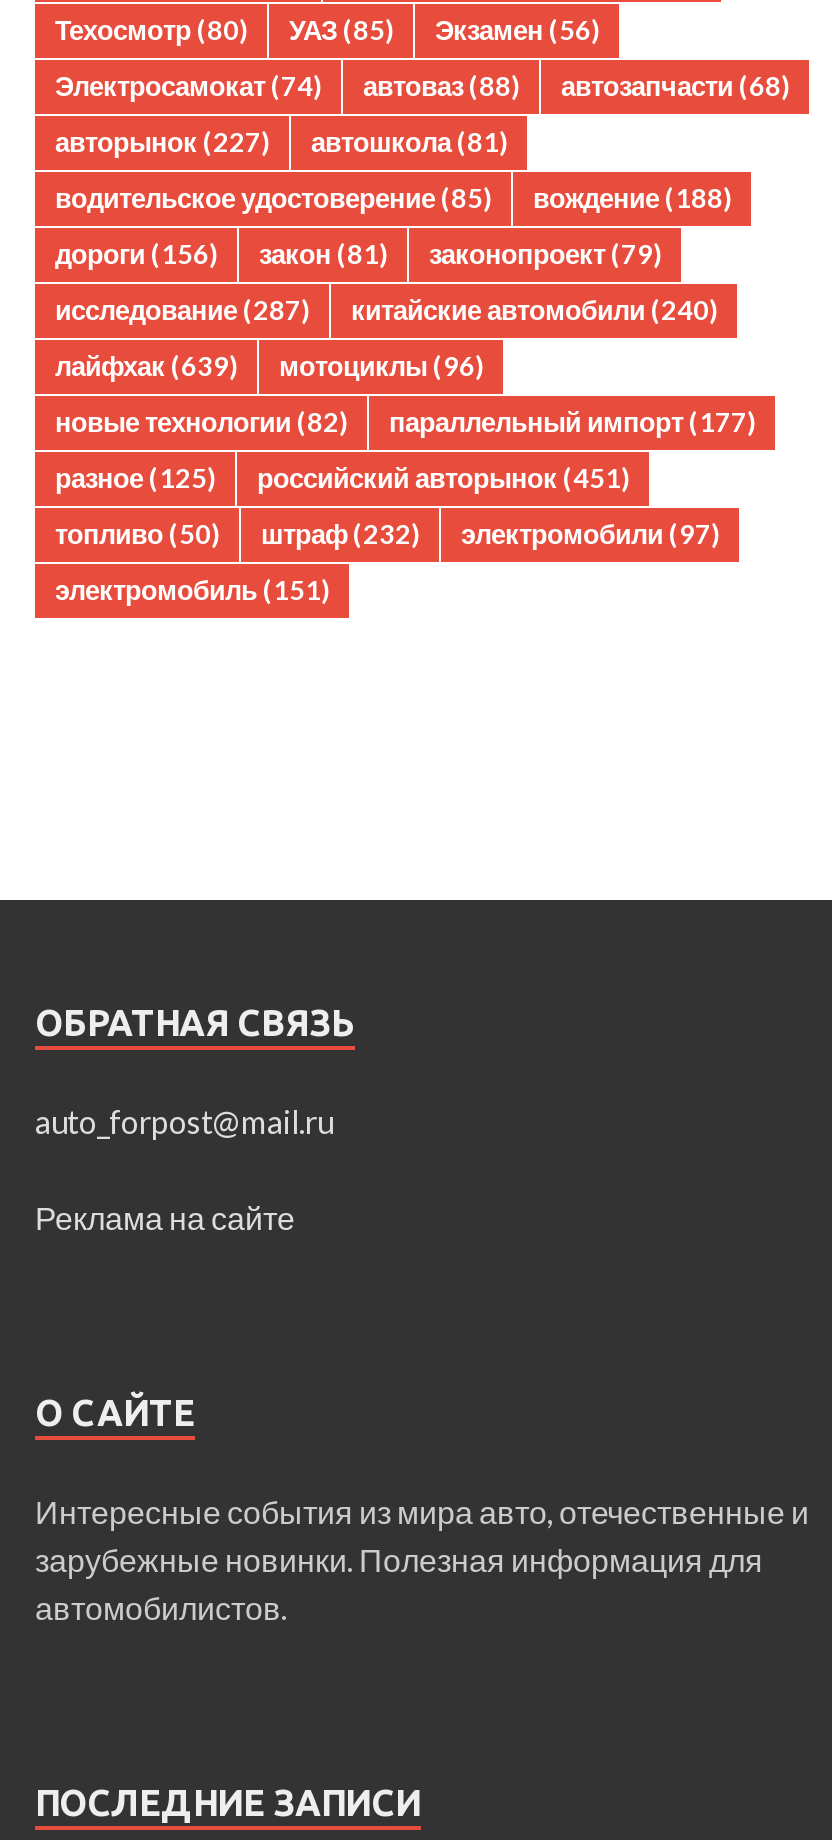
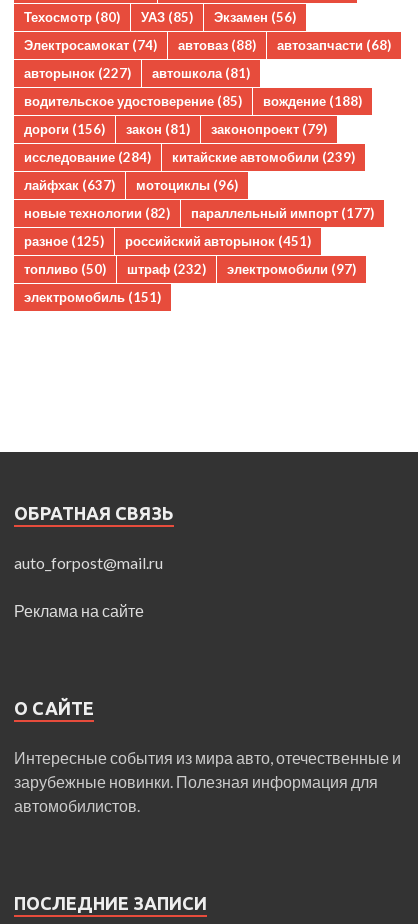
- исследование (287)
+ исследование (284)

- китайские автомобили (240)
+ китайские автомобили (239)

- лайфхак (639) мотоциклы (96)
+ лайфхак (637) мотоциклы (96)
